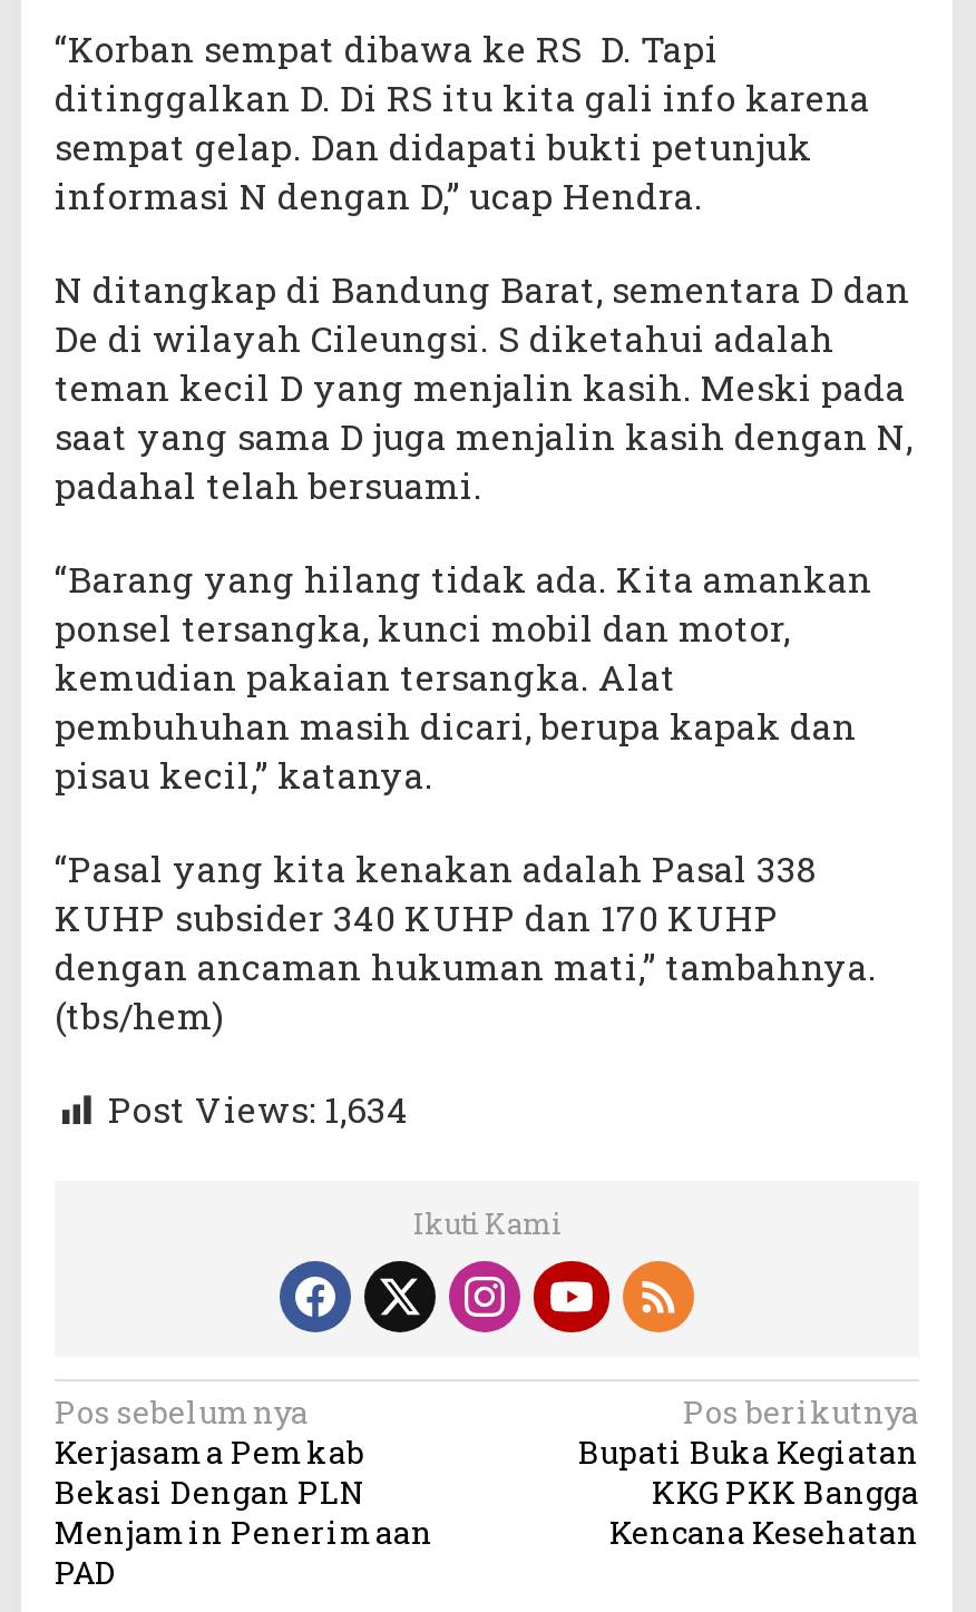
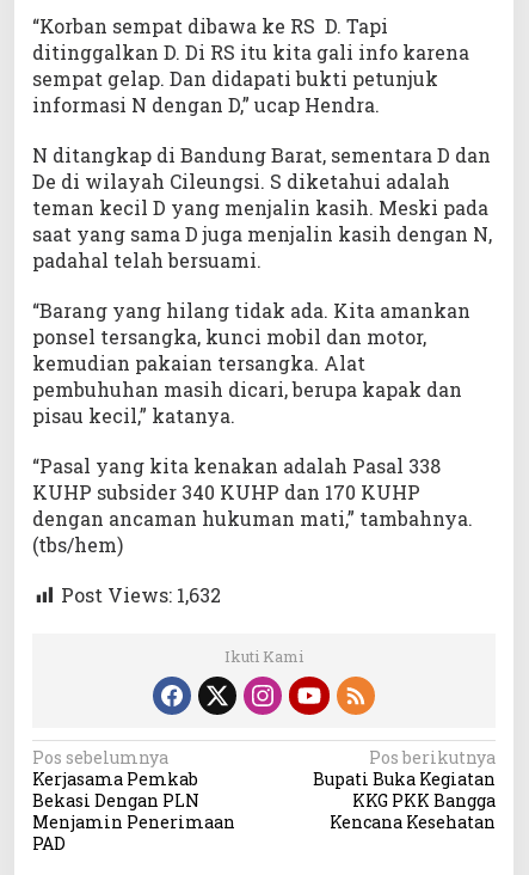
- Post Views: 1,634
+ Post Views: 1,632
